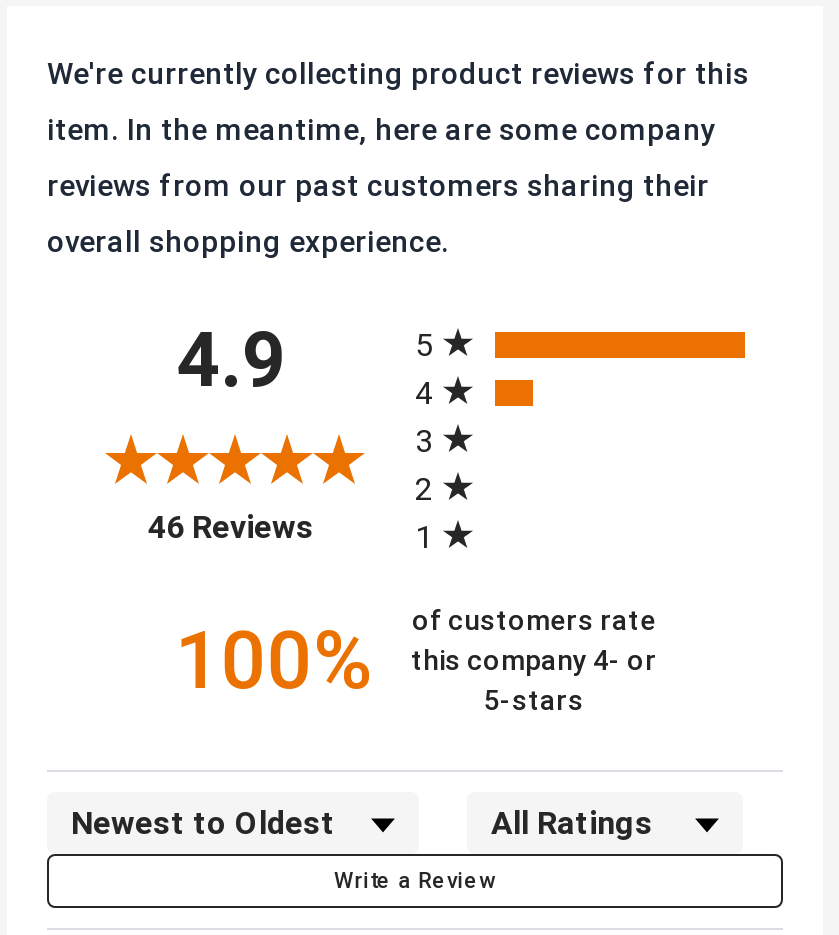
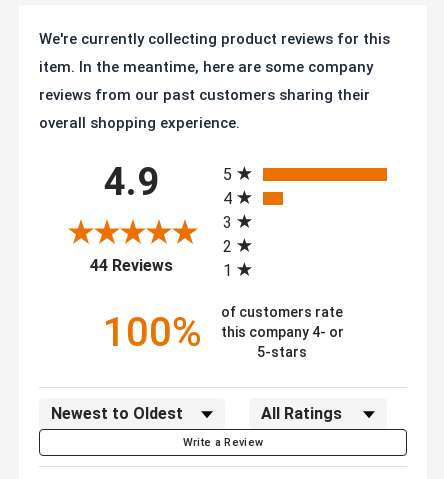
- 46 Reviews
+ 44 Reviews
